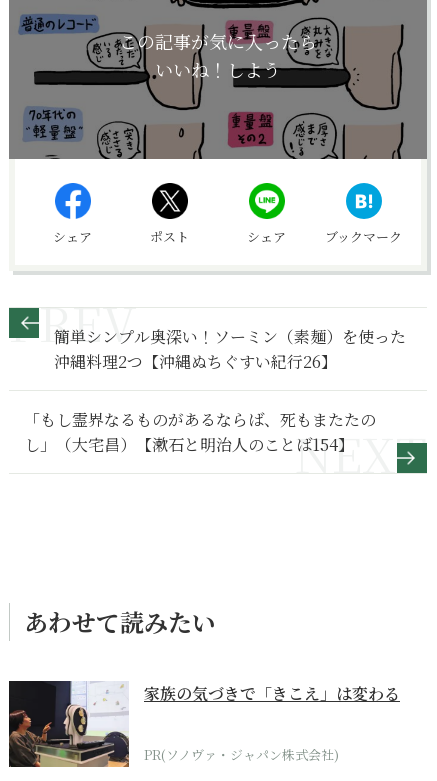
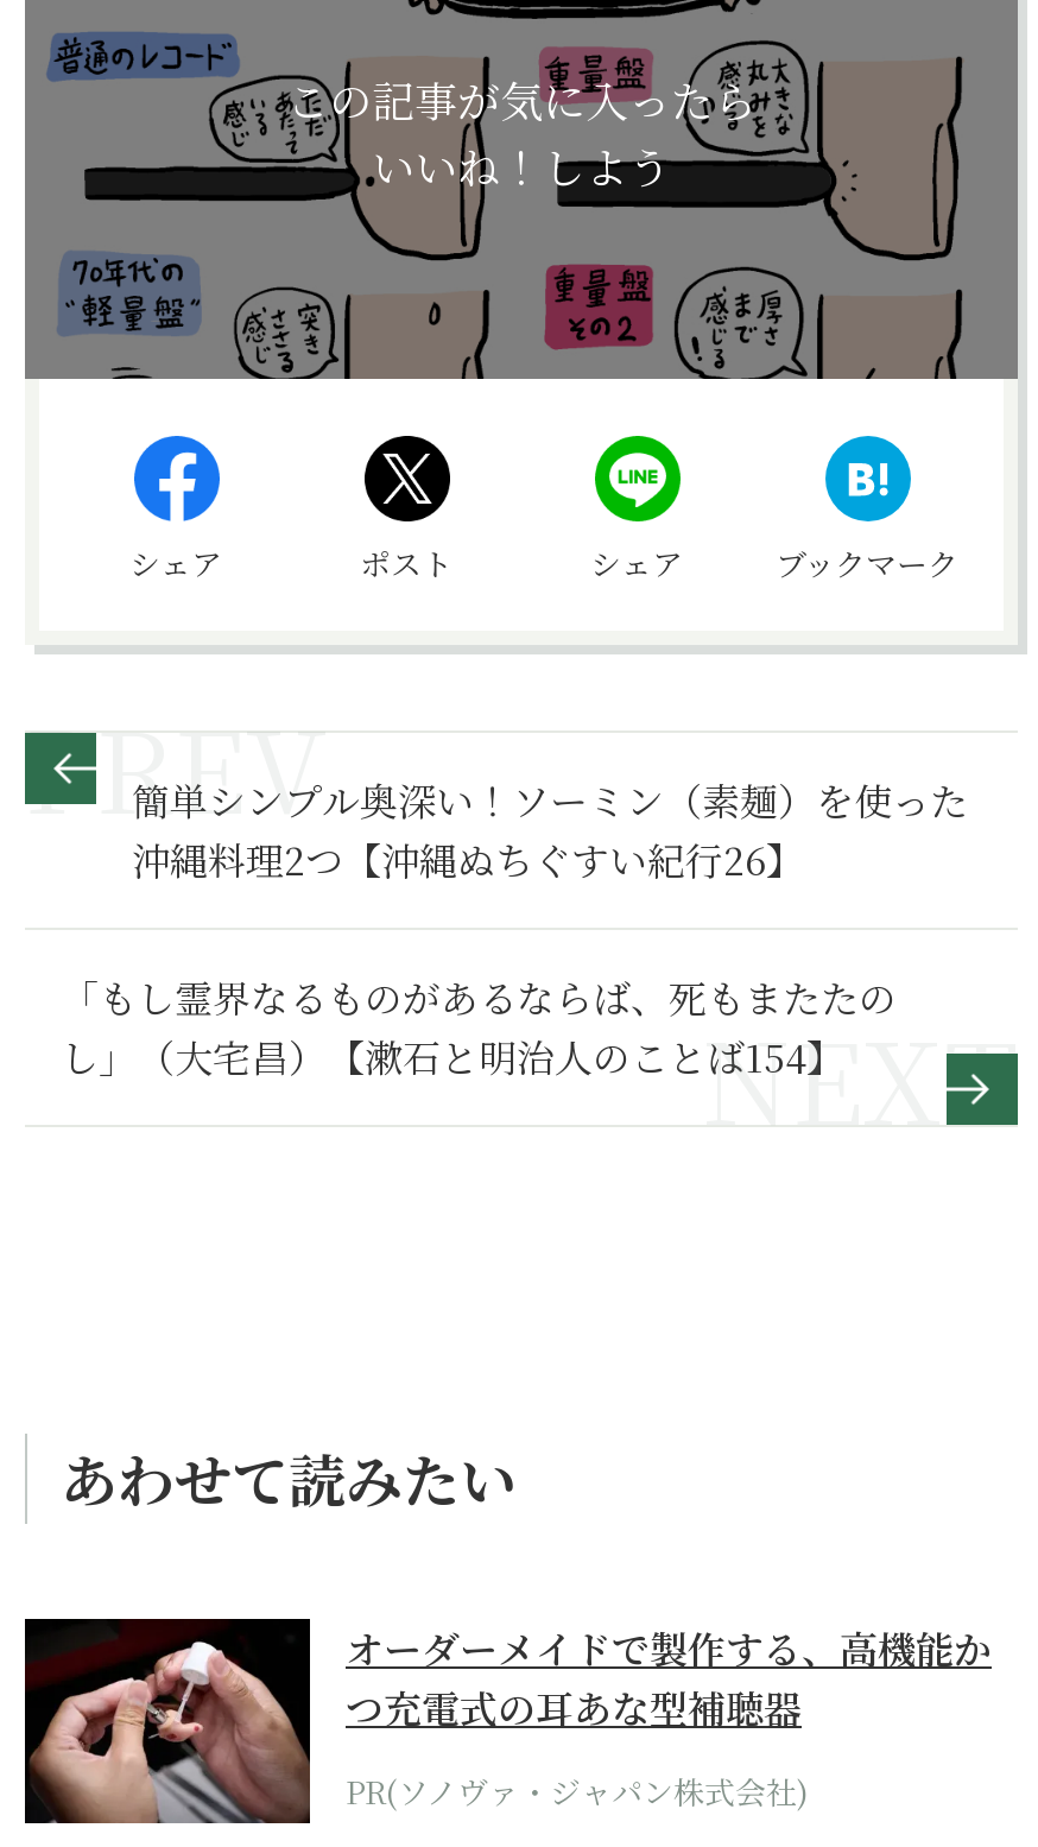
- [image]
- 家族の気づきで「きこえ」は変わる
+ [image]
+ オーダーメイドで製作する、高機能か
+ つ充電式の耳あな型補聴器
